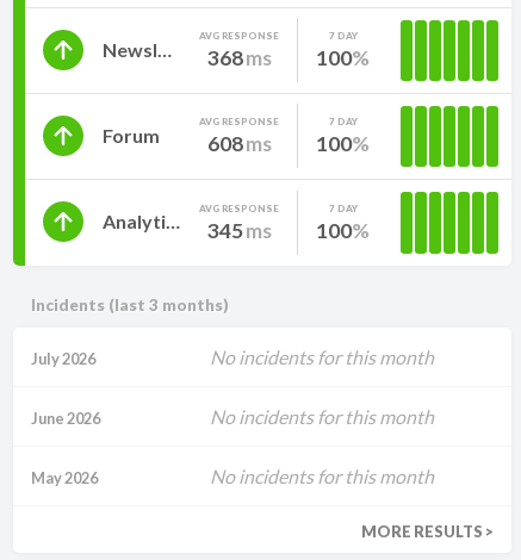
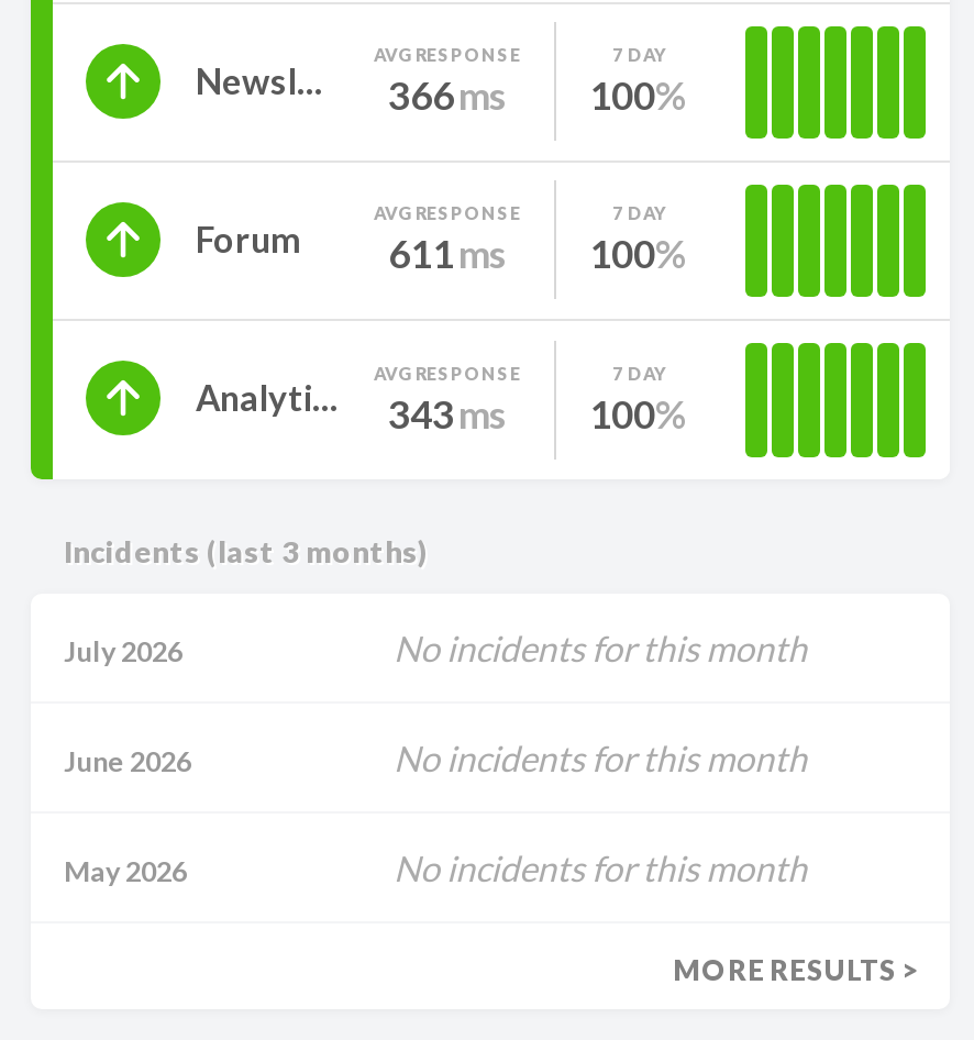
- 368 ms
+ 366 ms

- 608 ms 100
+ 611 ms 100

- 345 ms
+ 343 ms
